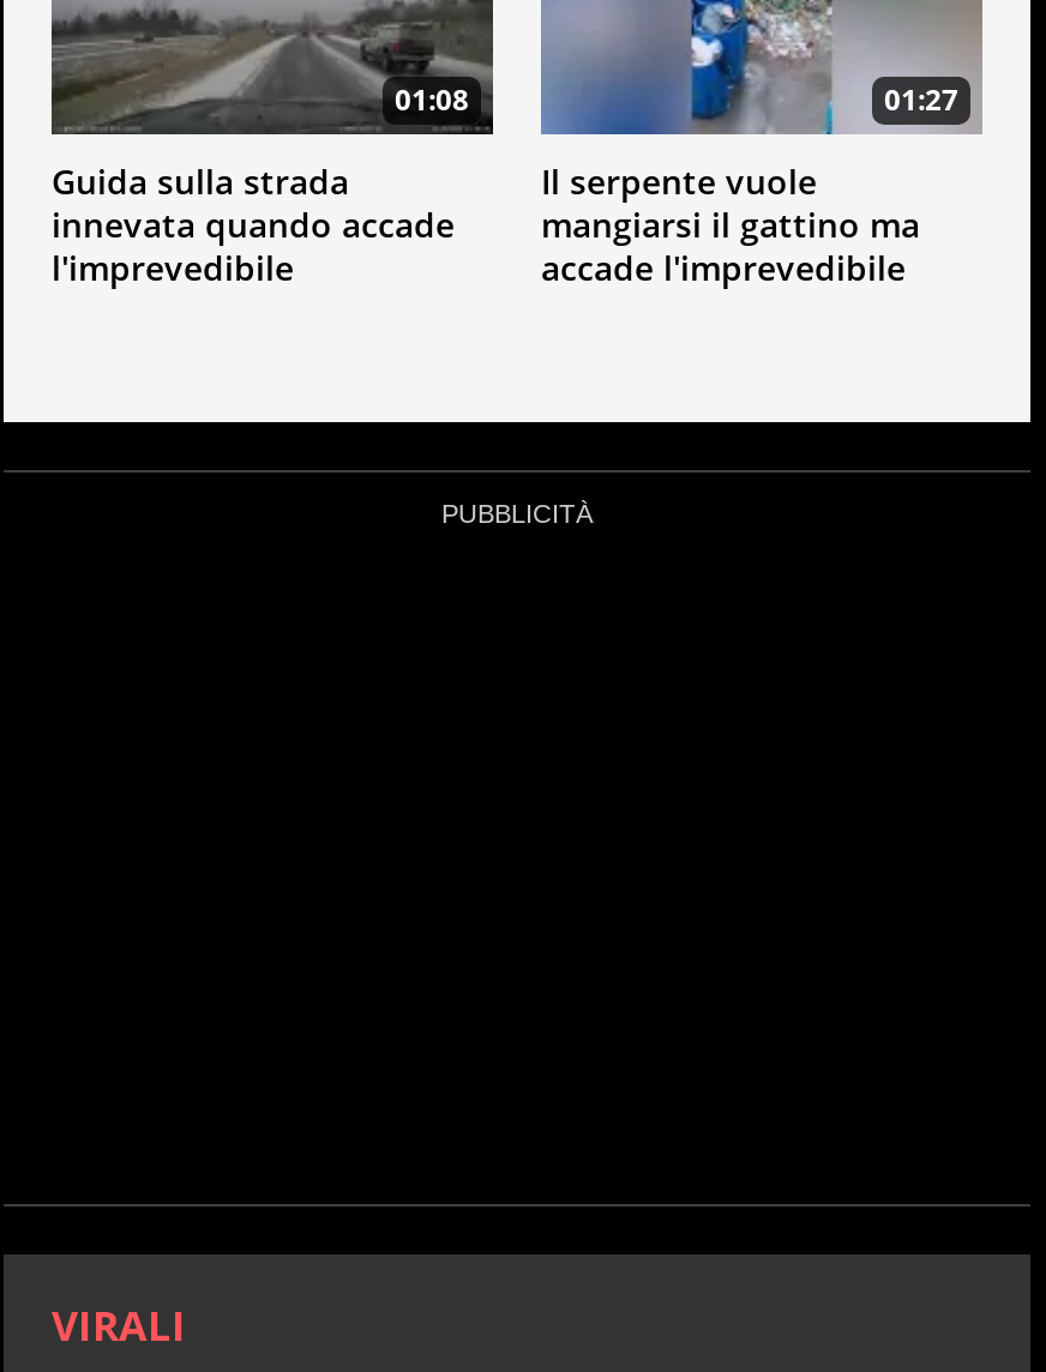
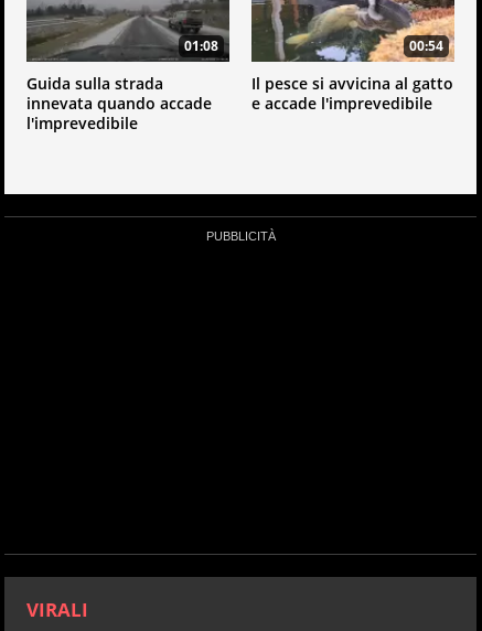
- 01:27
+ 00:54

- Il serpente vuole
- mangiarsi il gattino ma
- accade l'imprevedibile
+ Il pesce si avvicina al gatto
+ e accade l'imprevedibile
